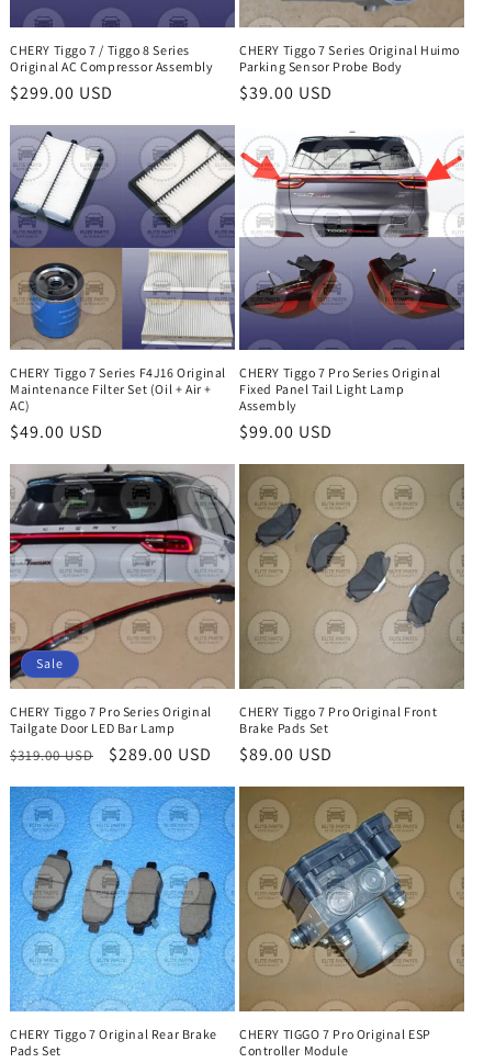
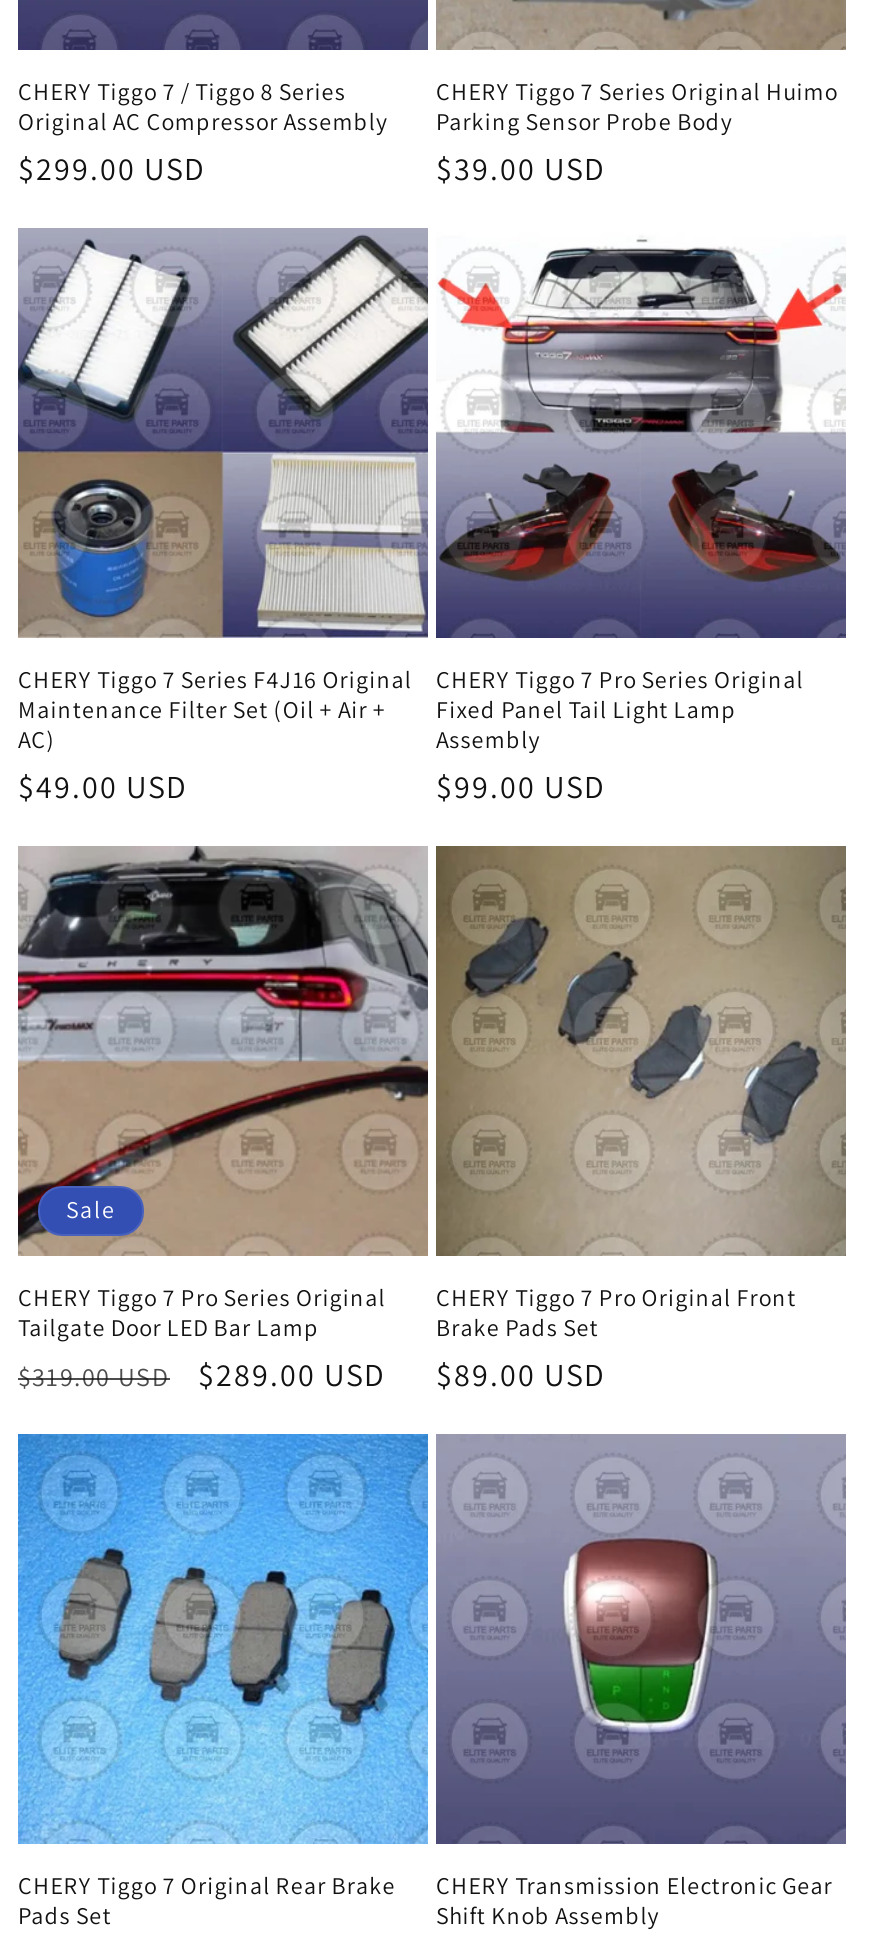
- [image]
- CHERY TIGGO 7 Pro Original ESP
- Controller Module
+ [image]
+ CHERY Transmission Electronic Gear
+ Shift Knob Assembly
